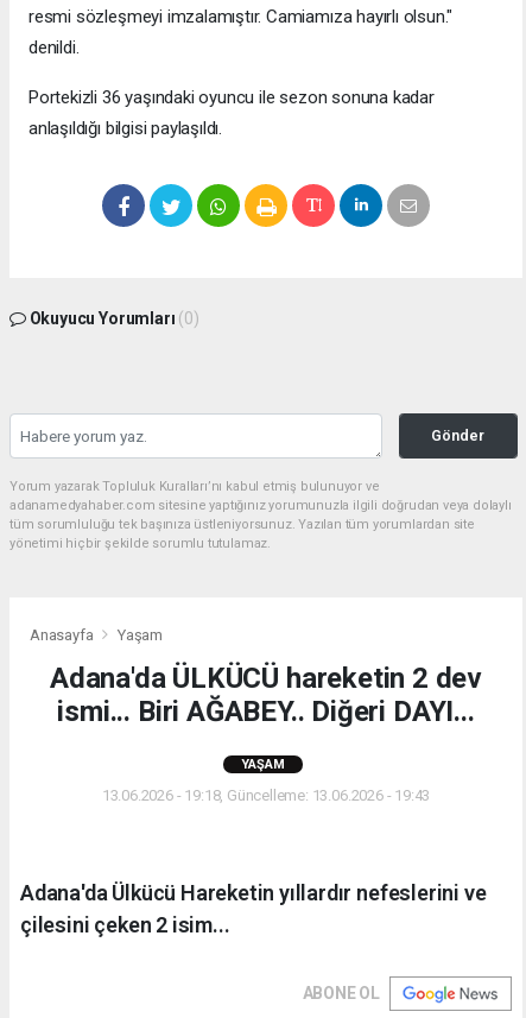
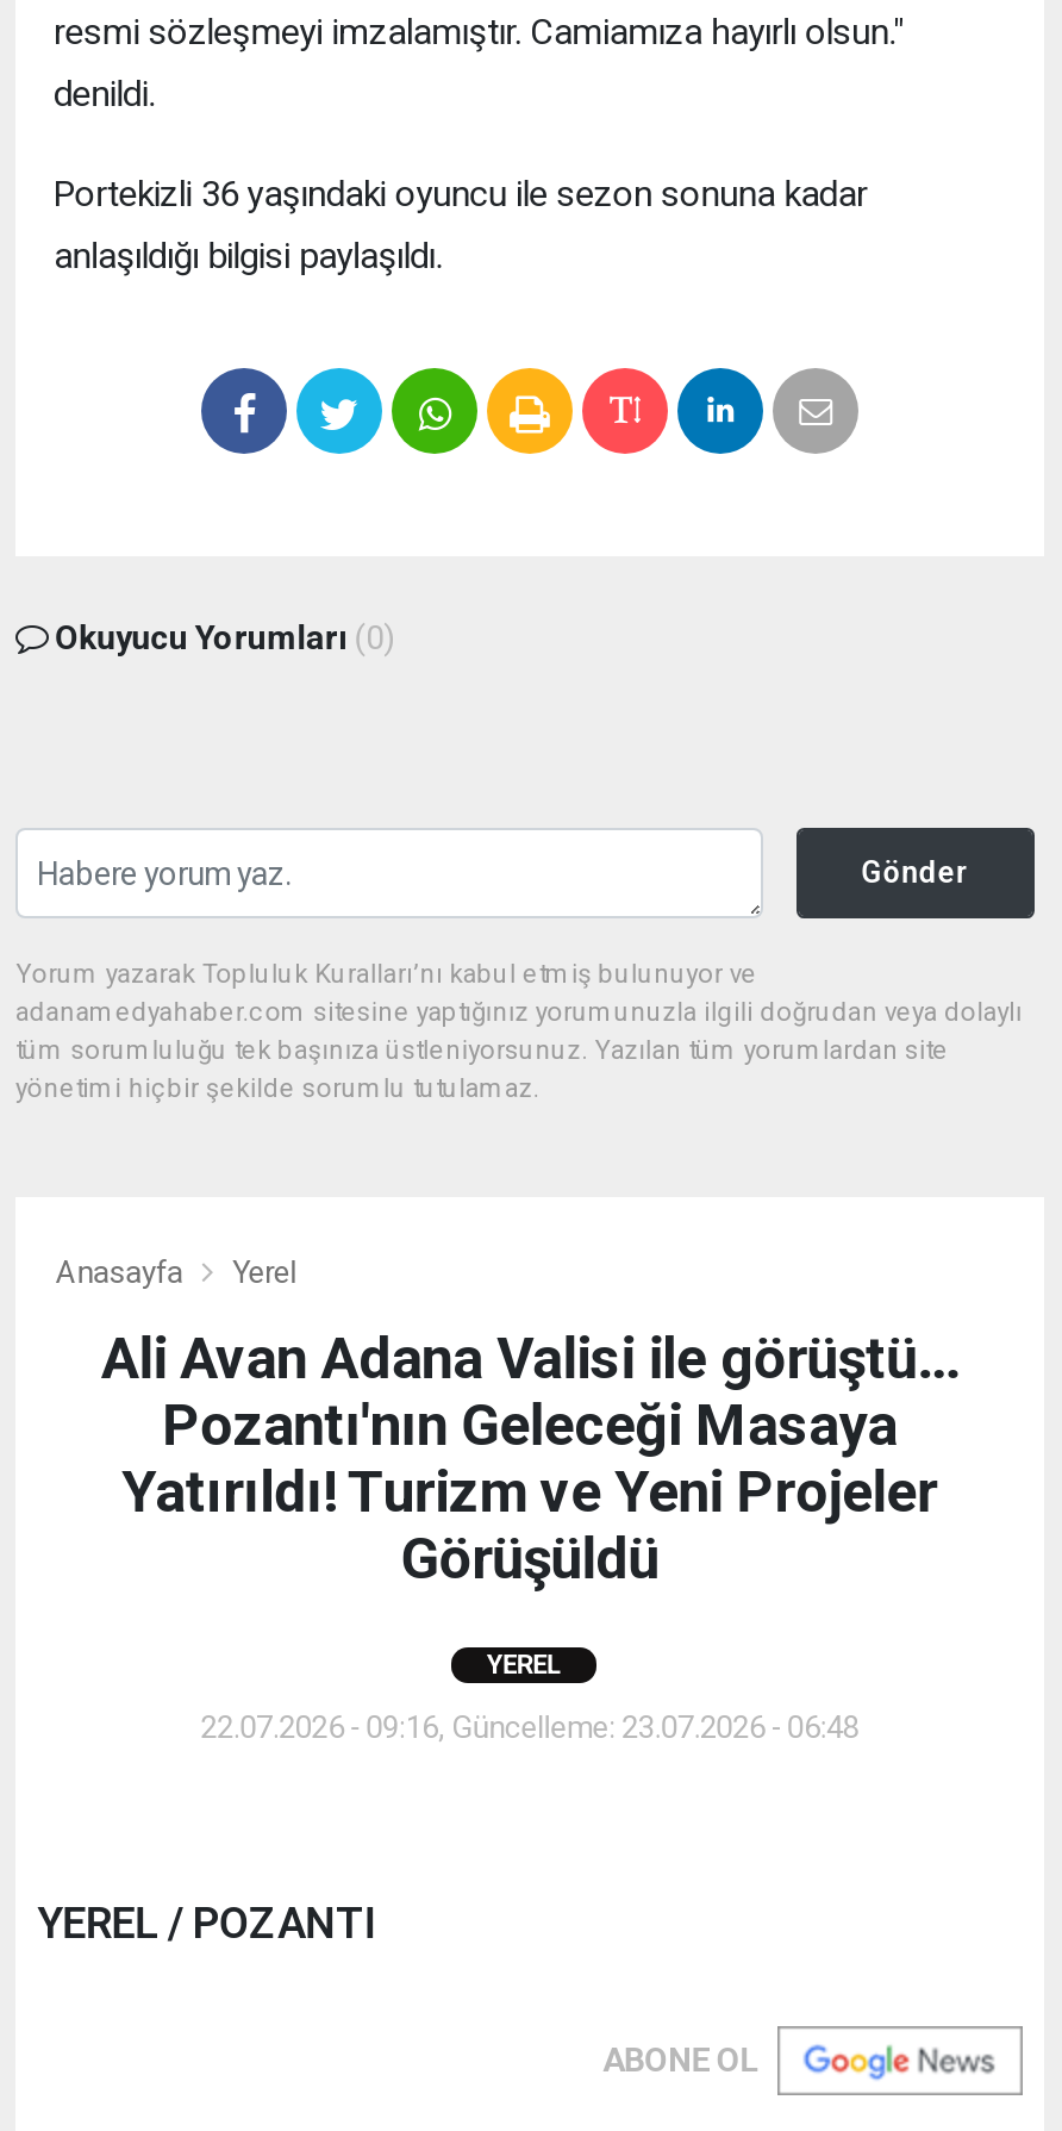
- Yaşam
+ Yerel

- Adana'da ÜLKÜCÜ hareketin 2 dev
- ismi... Biri AĞABEY.. Diğeri DAYI...
+ Ali Avan Adana Valisi ile görüştü...
+ Pozantı'nın Geleceği Masaya
+ Yatırıldı! Turizm ve Yeni Projeler
+ Görüşüldü

- YAŞAM
+ YEREL

- 13.06.2026 - 19:18, Güncelleme: 13.06.2026 - 19:43
+ 22.07.2026 - 09:16, Güncelleme: 23.07.2026 - 06:48

- Adana'da Ülkücü Hareketin yıllardır nefeslerini ve
- çilesini çeken 2 isim...
+ YEREL / POZANTI
